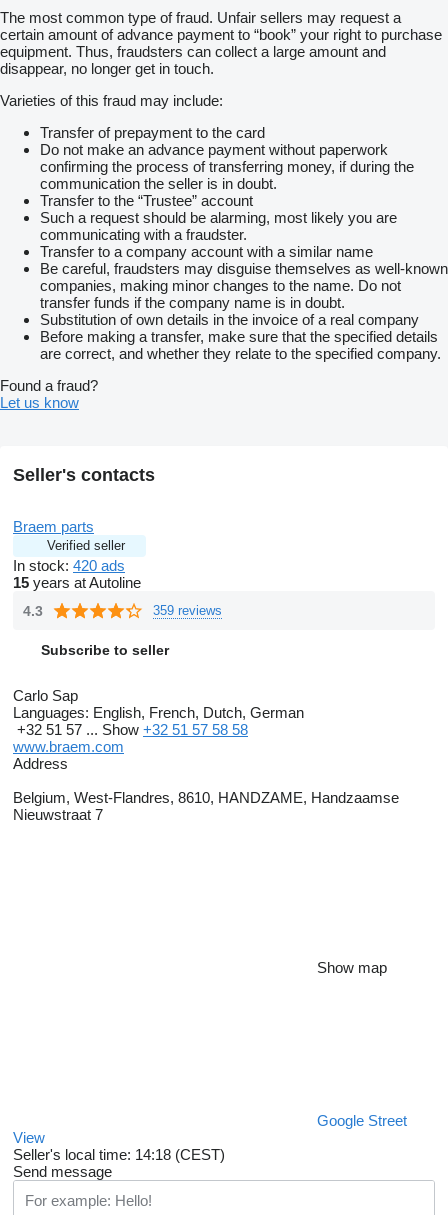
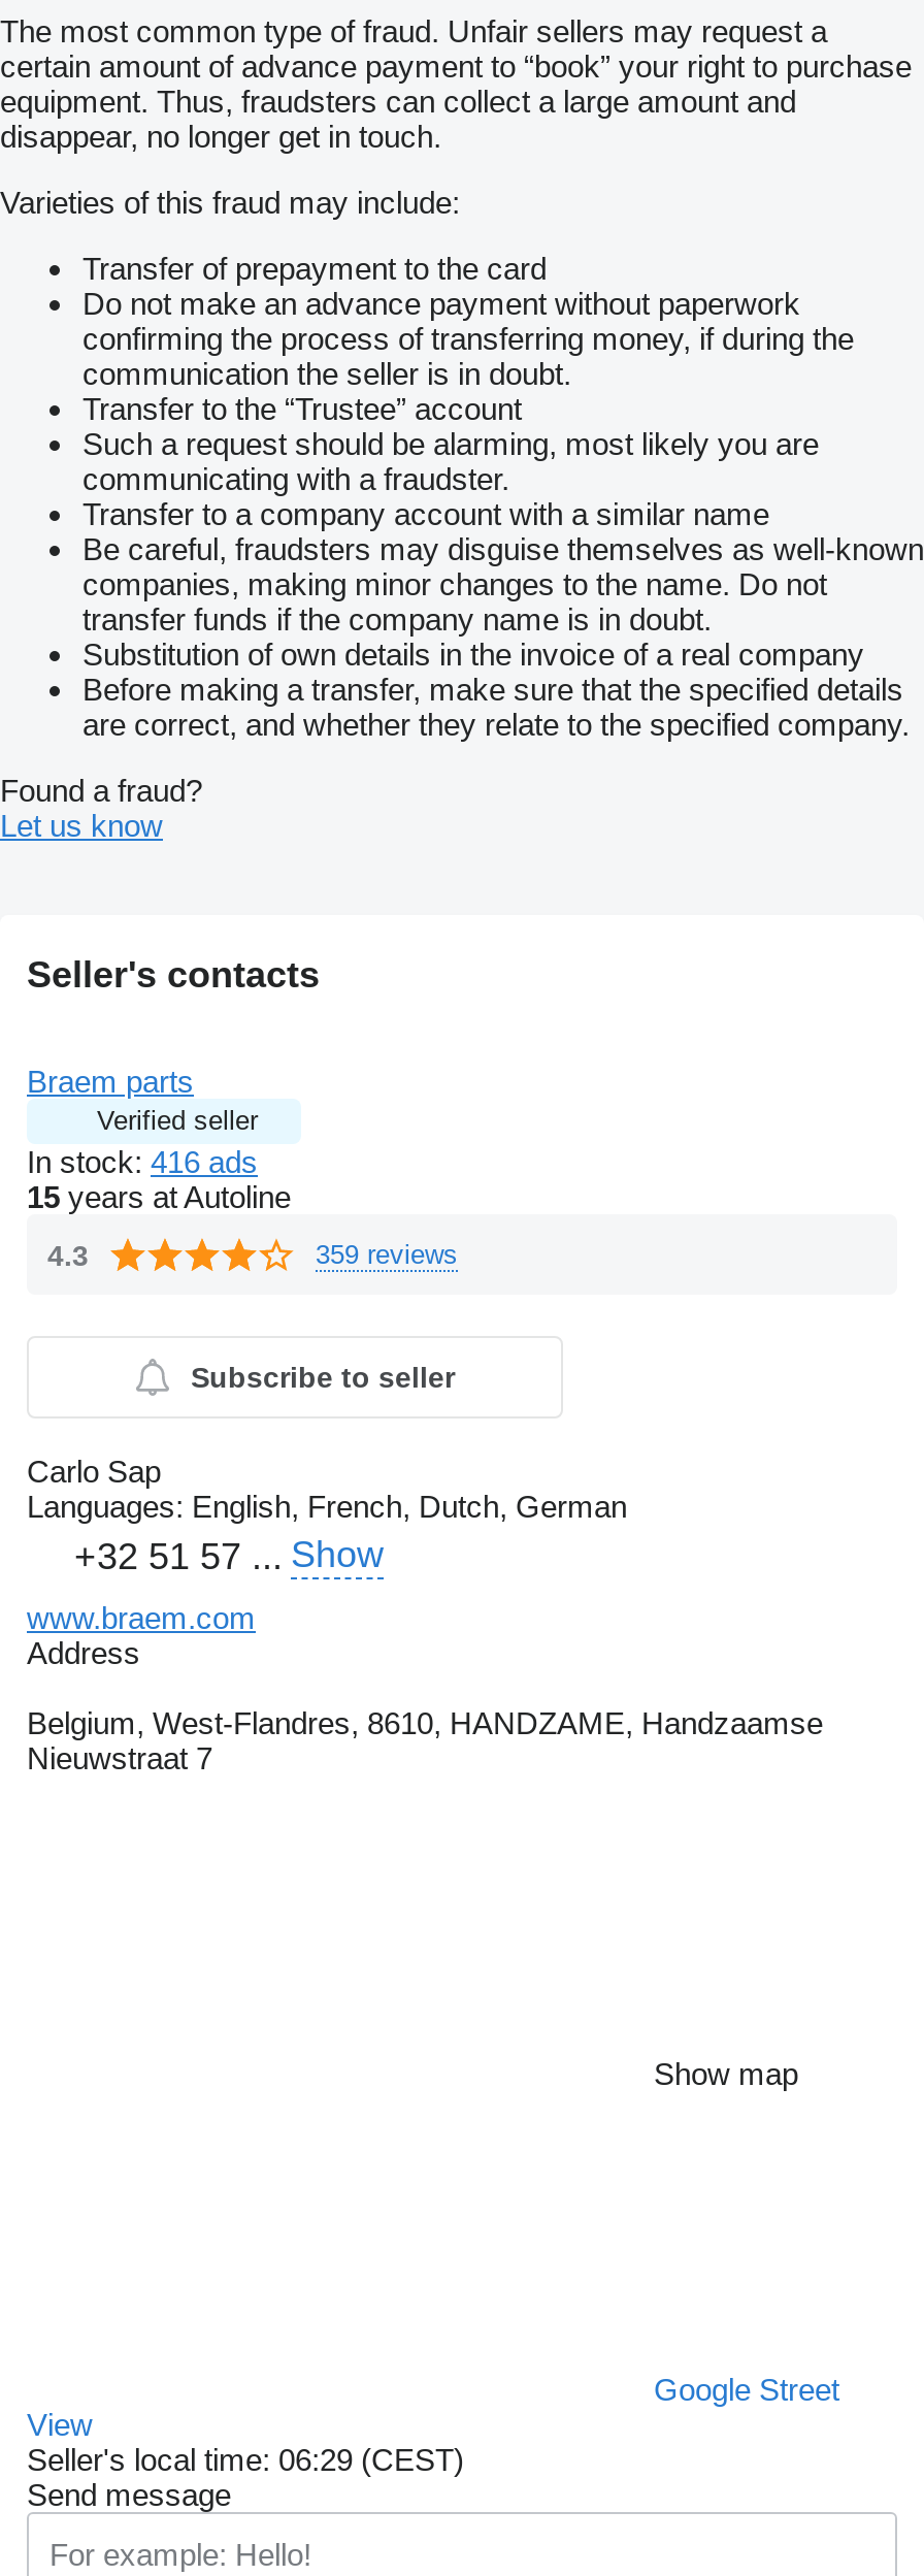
- In stock: 420 ads
+ In stock: 416 ads

- +32 51 57 ... Show +32 51 57 58 58
+ +32 51 57 ... Show

- Seller's local time: 14:18 (CEST)
+ Seller's local time: 06:29 (CEST)
